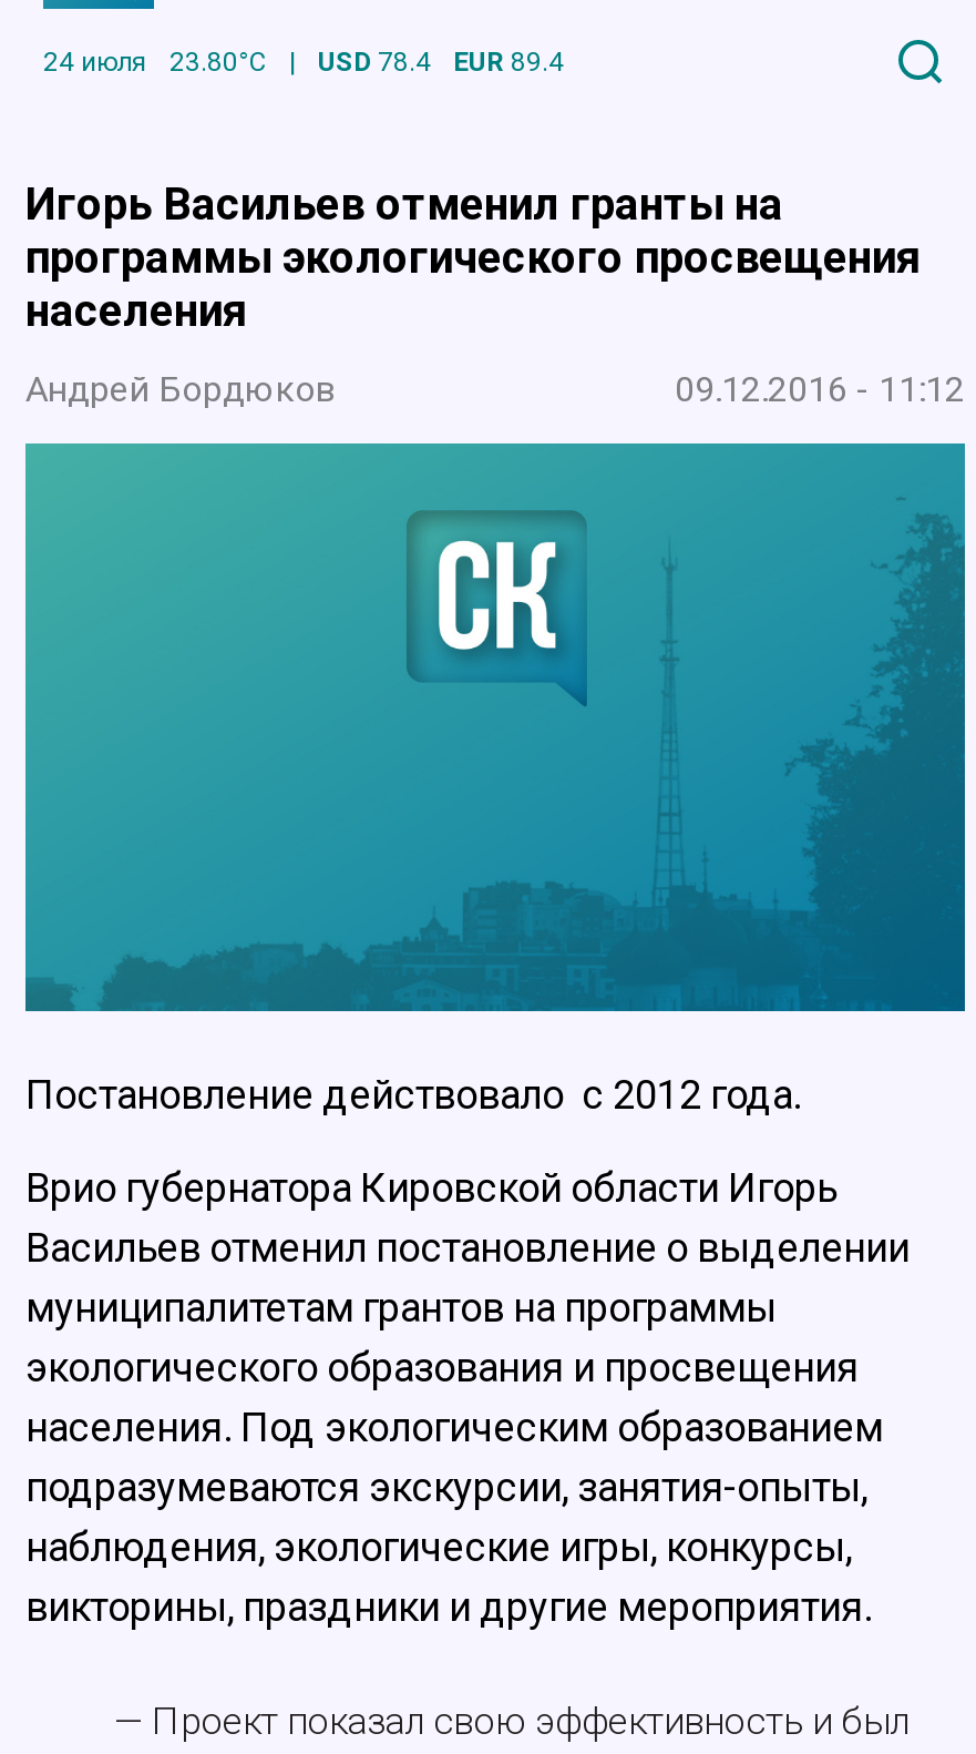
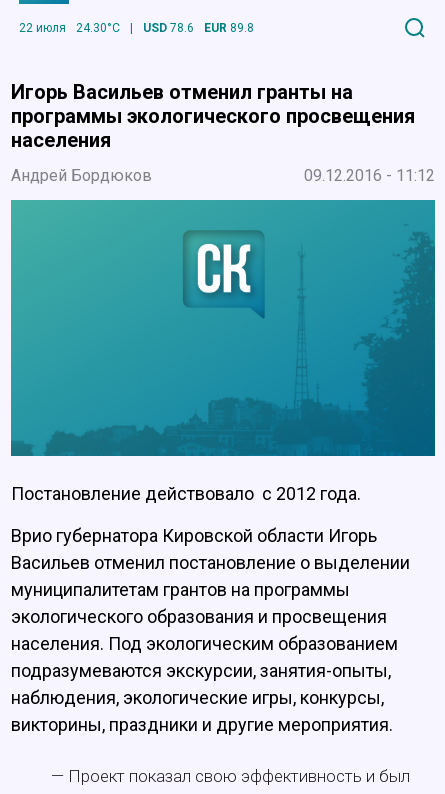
- 24 июля
- 23.80°C
+ 22 июля
+ 24.30°C

- USD 78.4
+ USD 78.6

- EUR 89.4
+ EUR 89.8
